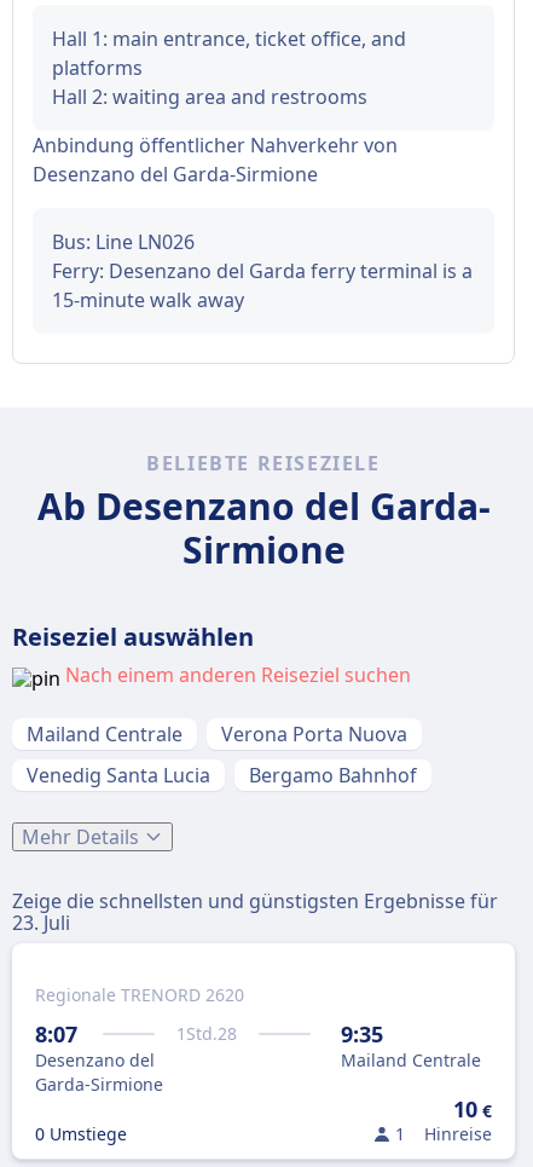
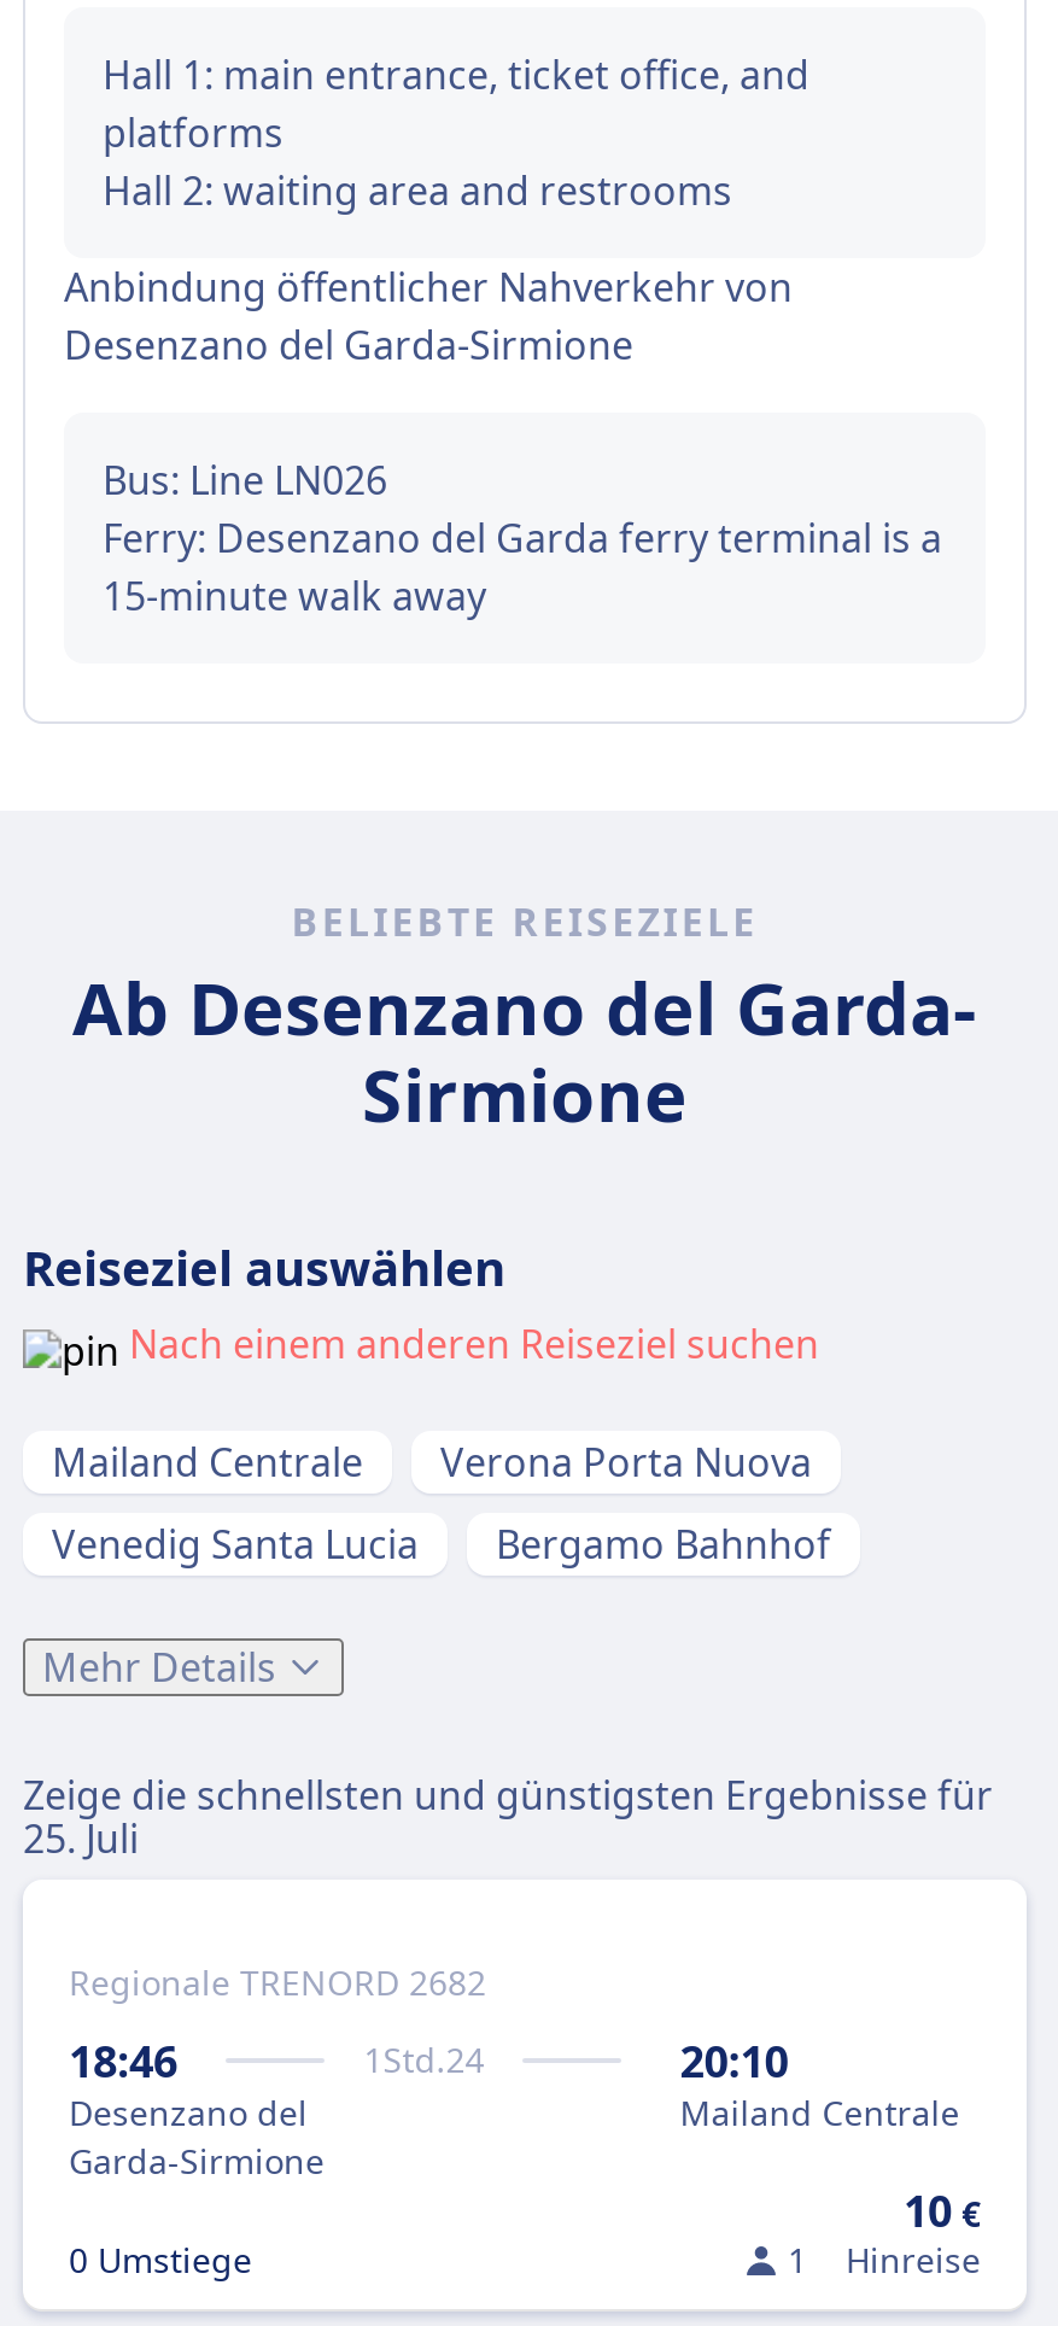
- 23. Juli
+ 25. Juli

- Regionale TRENORD 2620
+ Regionale TRENORD 2682

- 8:07
+ 18:46

- 1 Std.28
+ 1 Std.24

- 9:35
+ 20:10
